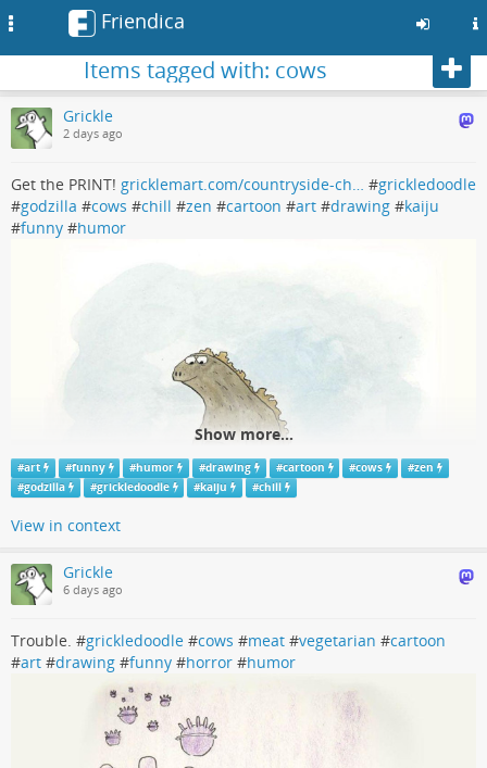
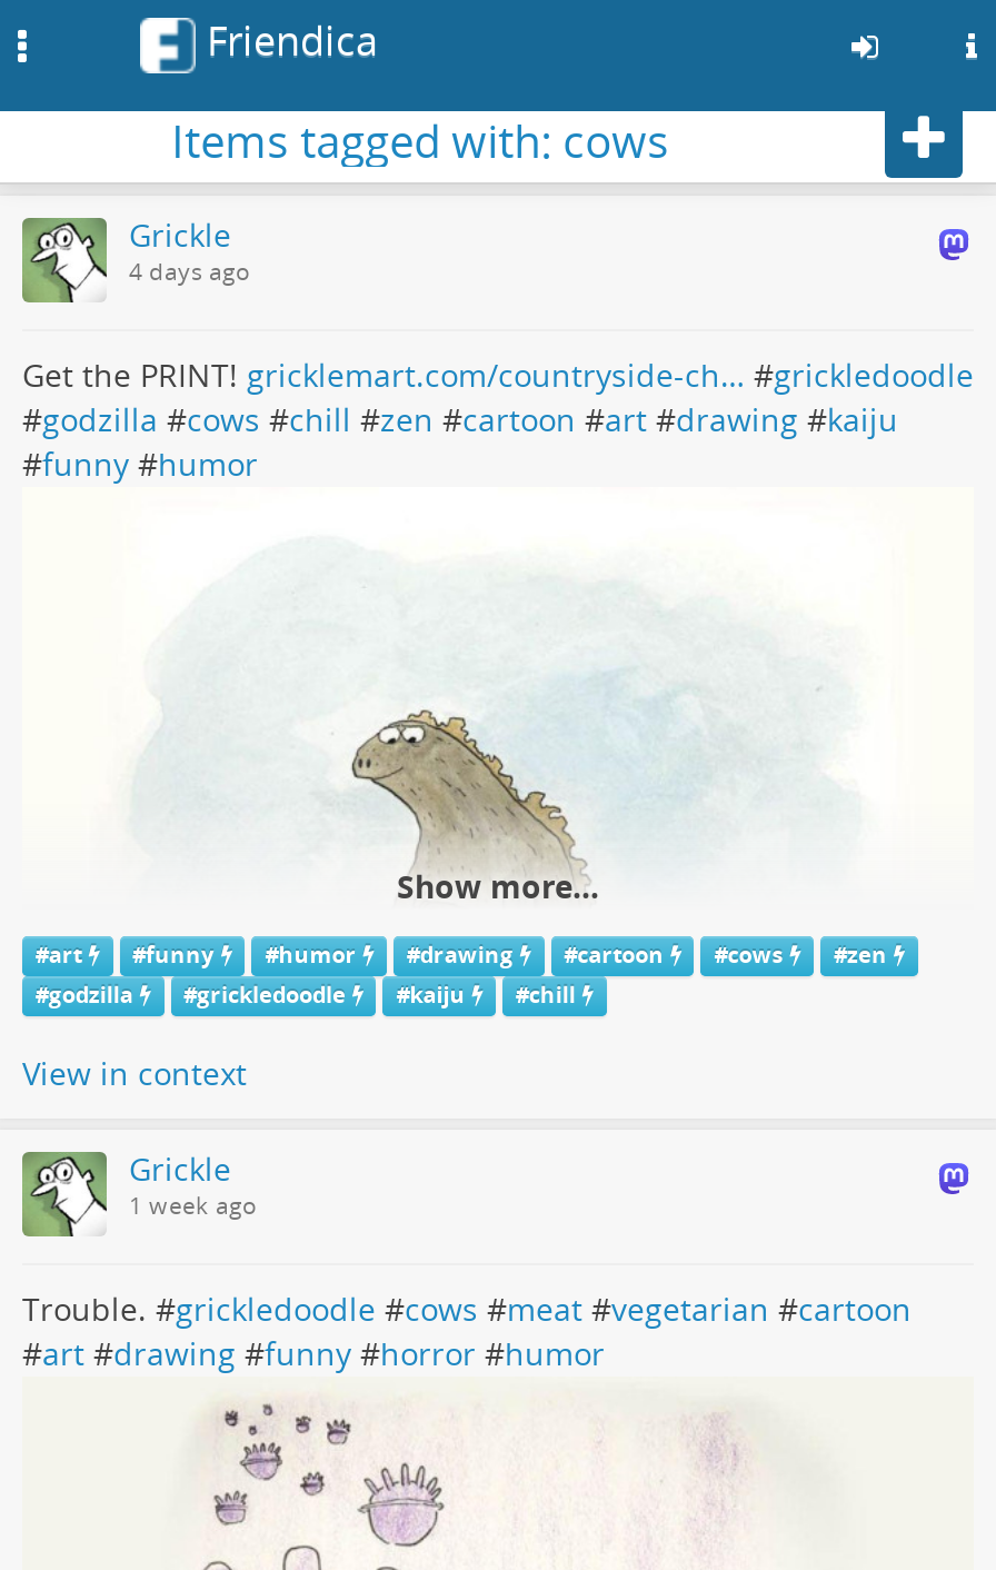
- 2 days ago
+ 4 days ago

- 6 days ago
+ 1 week ago
